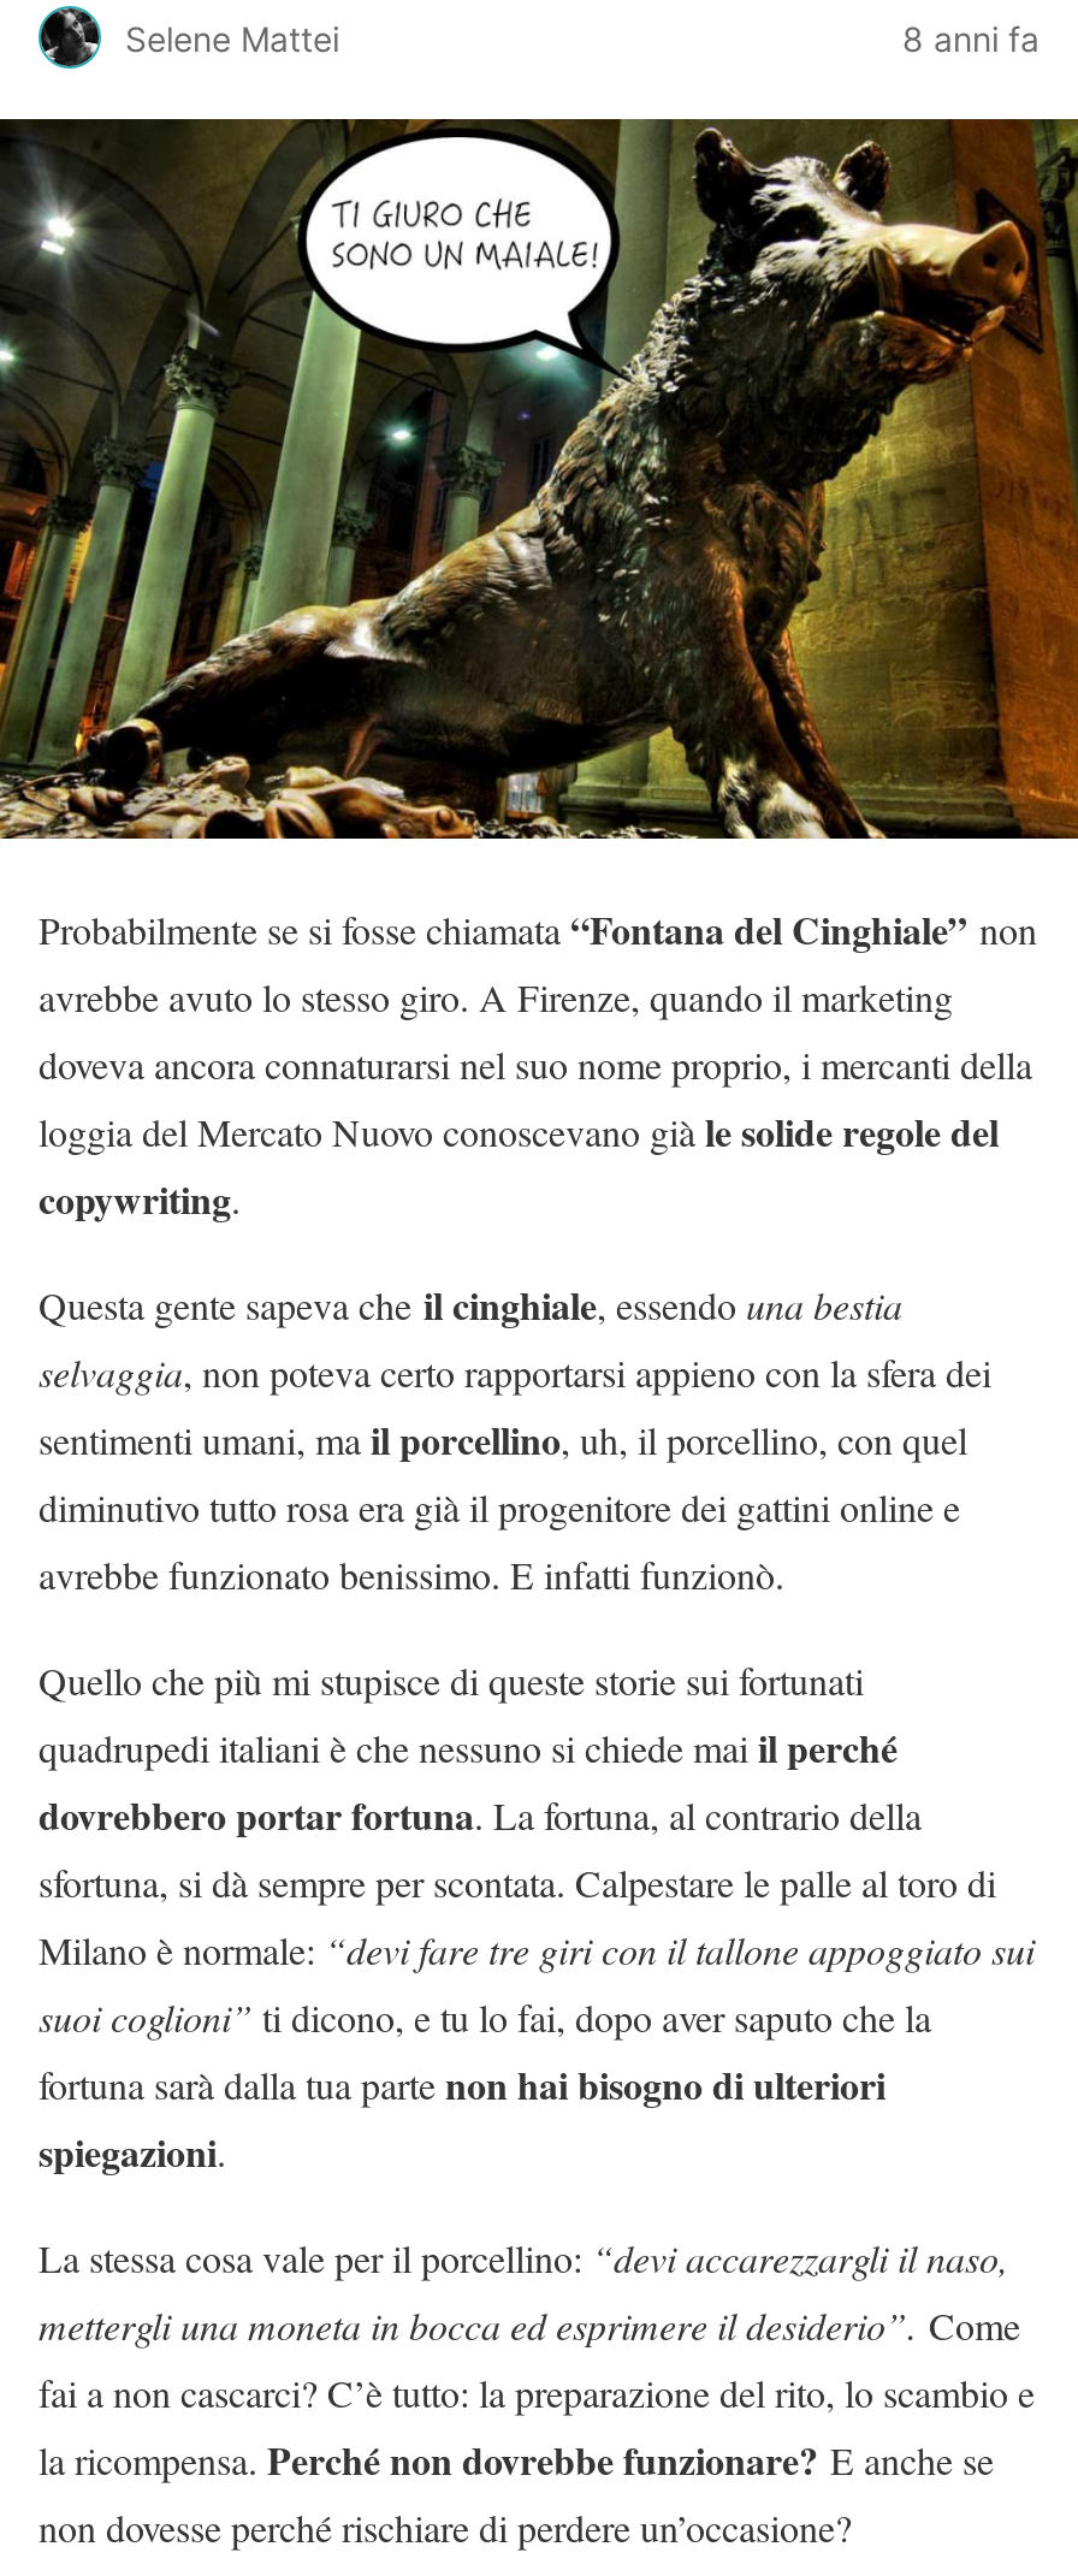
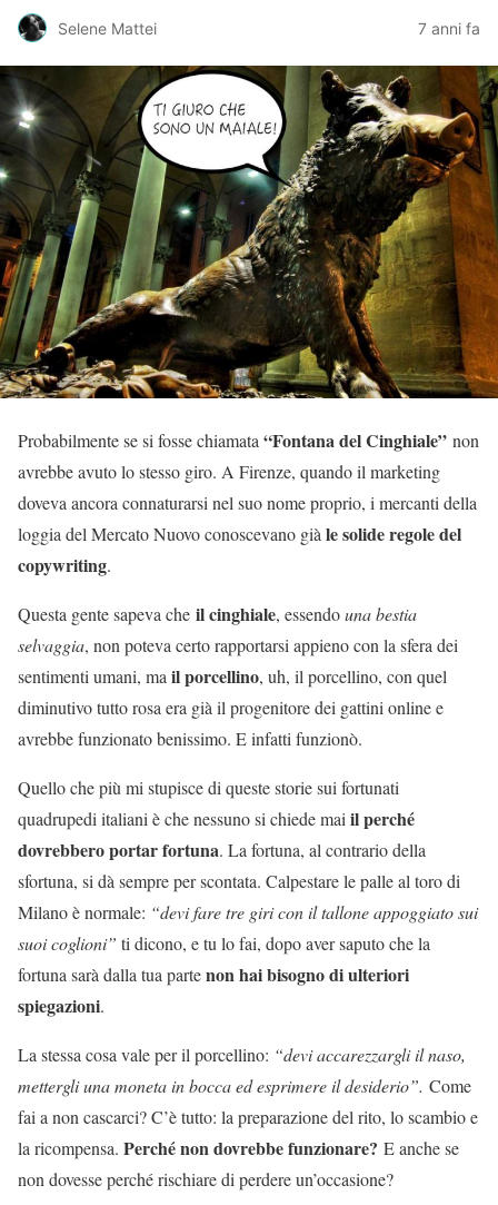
- 8 anni fa
+ 7 anni fa
